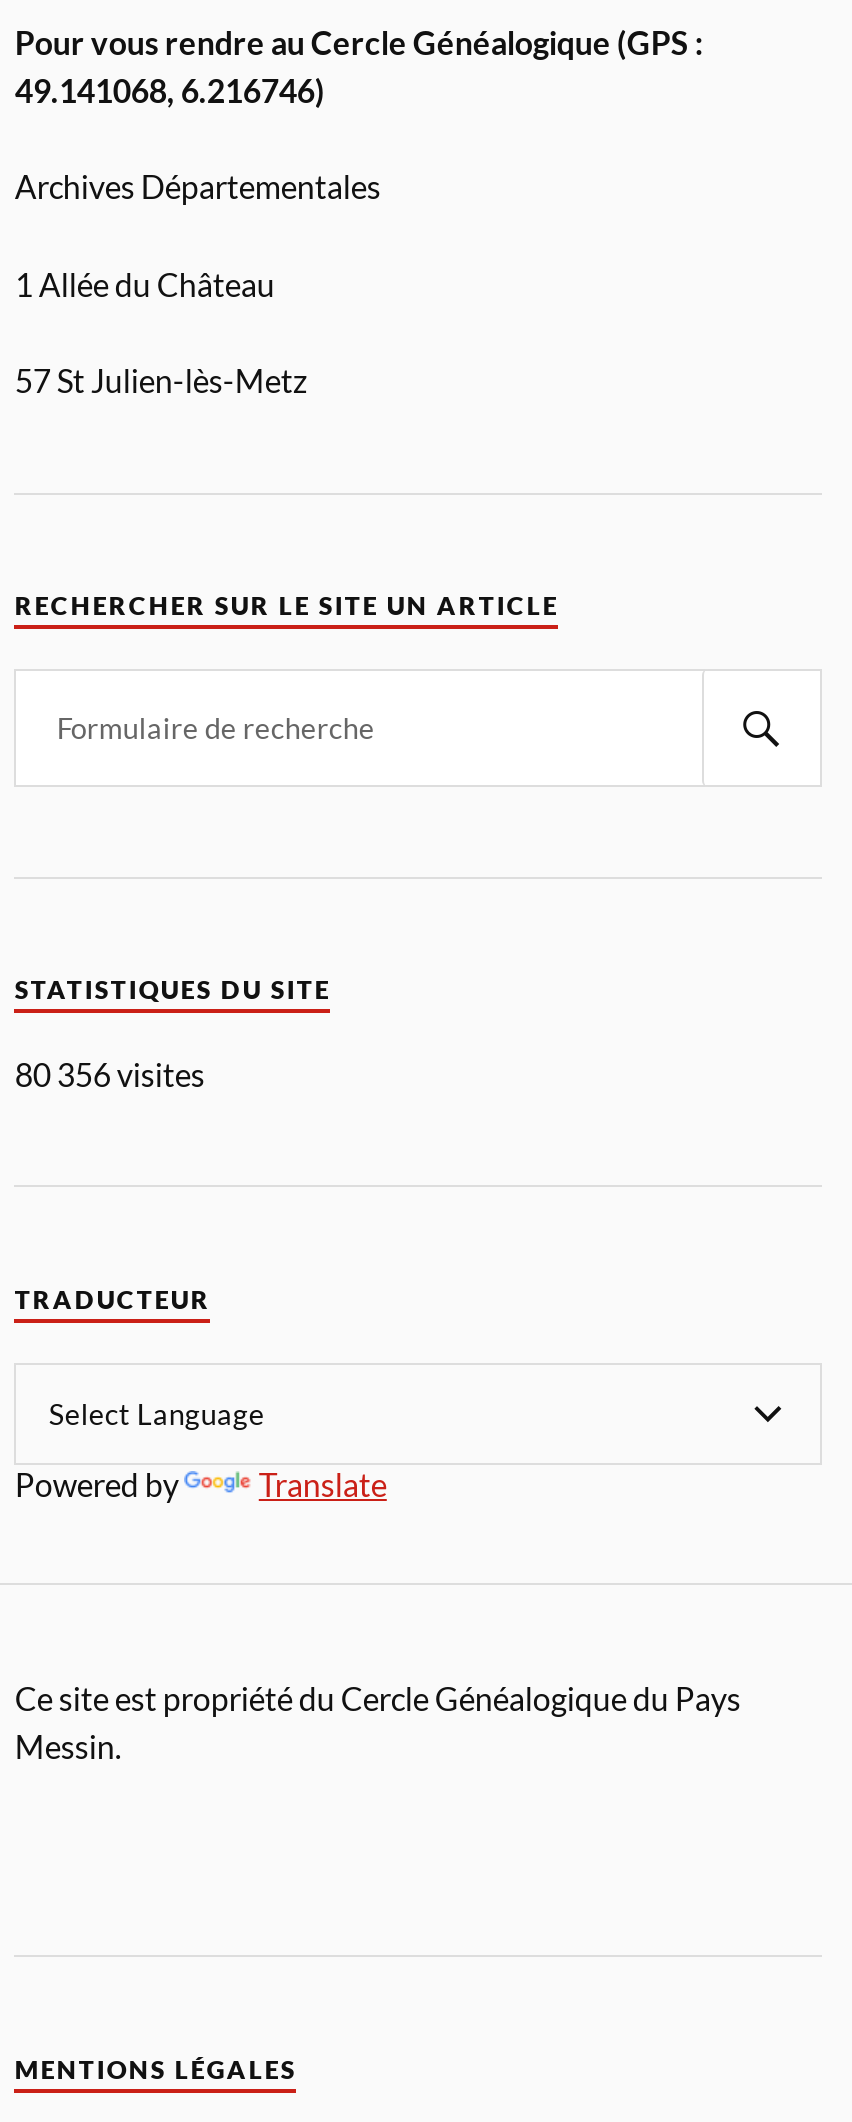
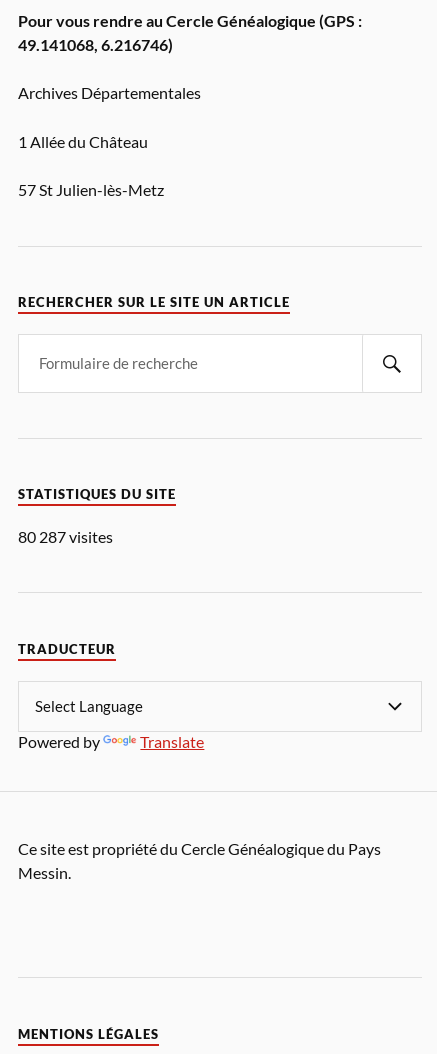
- 80 356 visites
+ 80 287 visites
